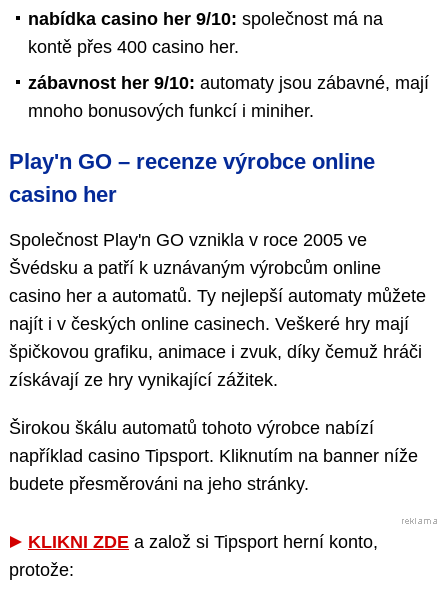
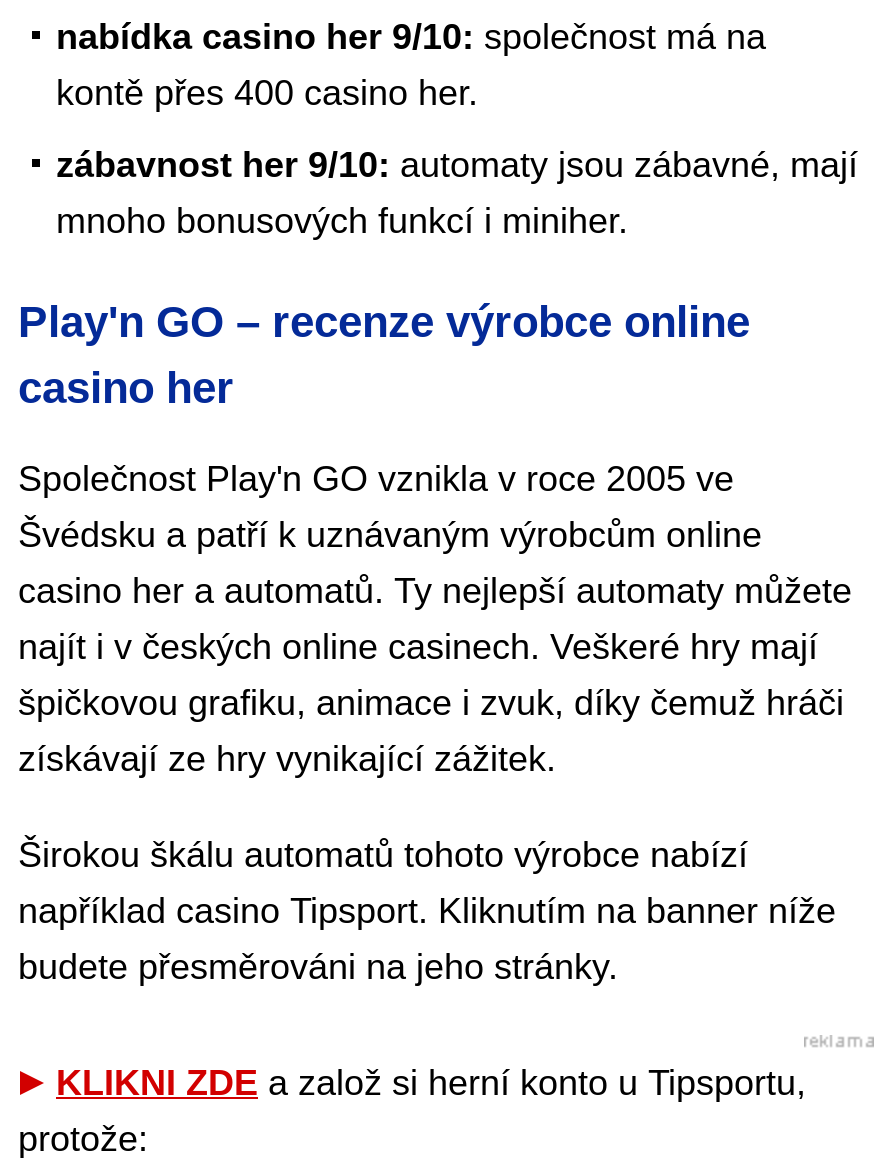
- KLIKNI ZDE a založ si Tipsport herní konto,
+ KLIKNI ZDE a založ si herní konto u Tipsportu,
